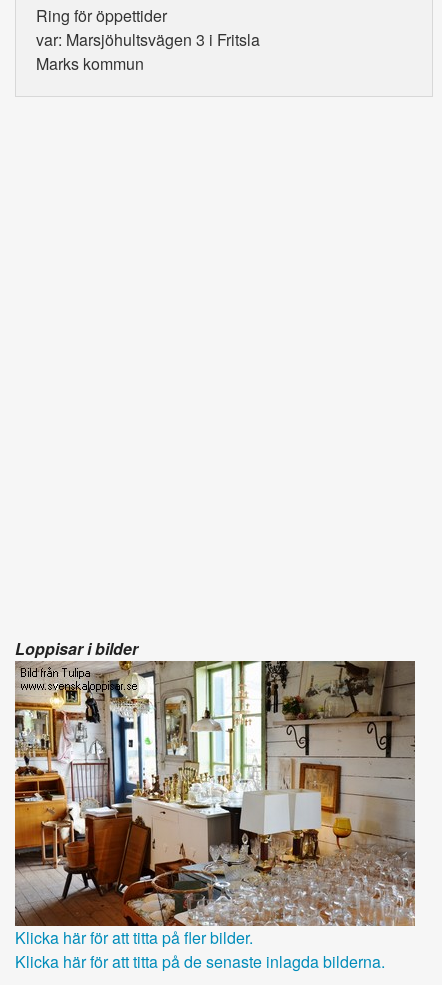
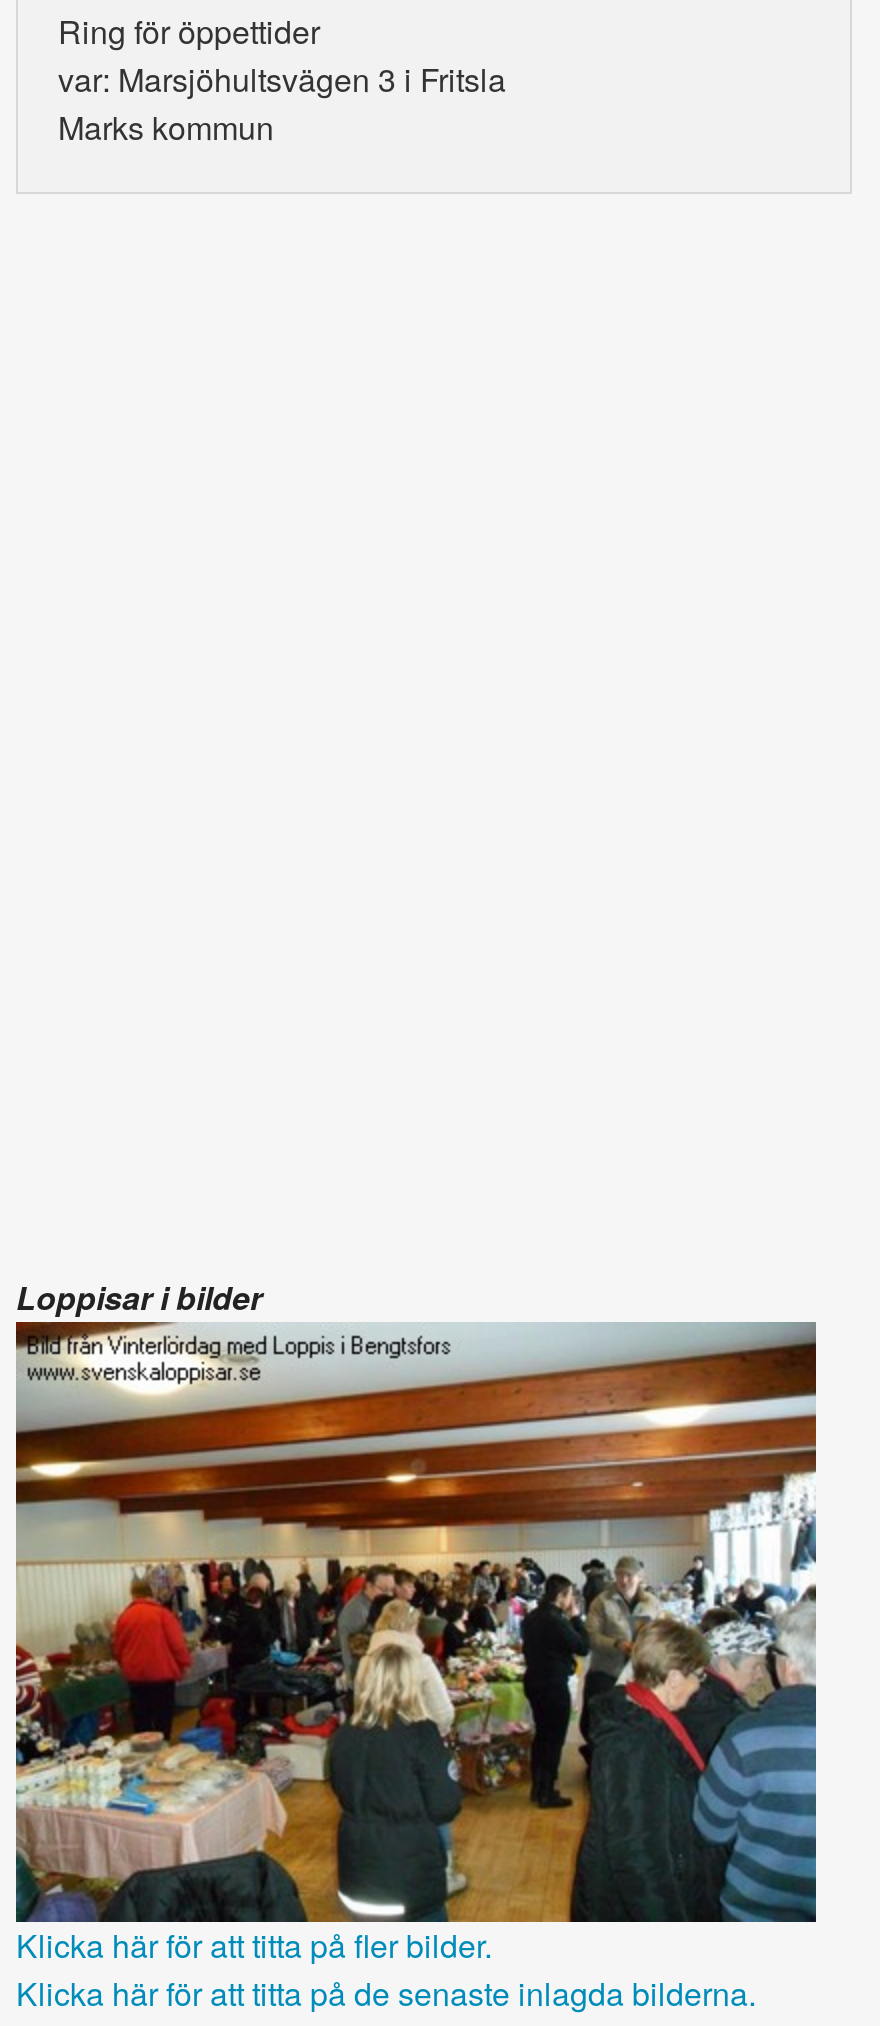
- [image]
+ [image]
